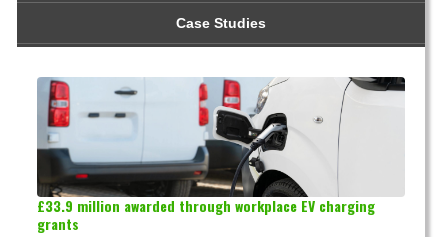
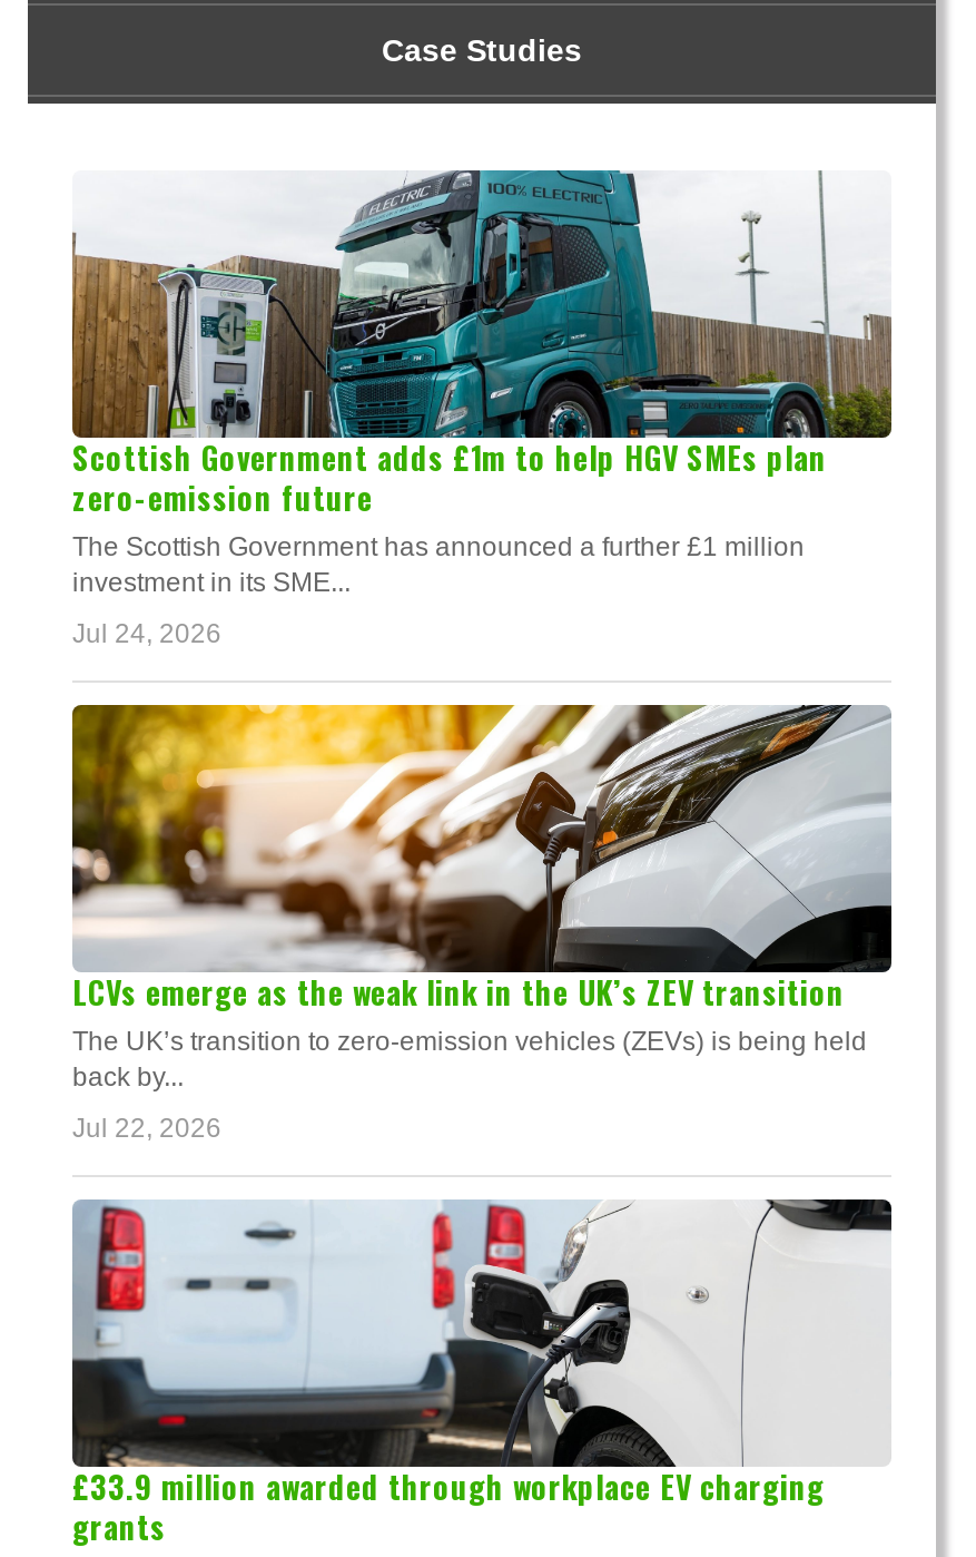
+ [image]
+ Scottish Government adds £1m to help HGV SMEs plan
+ zero-emission future
+ The Scottish Government has announced a further £1 million
+ investment in its SME...
+ Jul 24, 2026

+ [image]
+ LCVs emerge as the weak link in the UK’s ZEV transition
+ The UK’s transition to zero-emission vehicles (ZEVs) is being held
+ back by...
+ Jul 22, 2026
